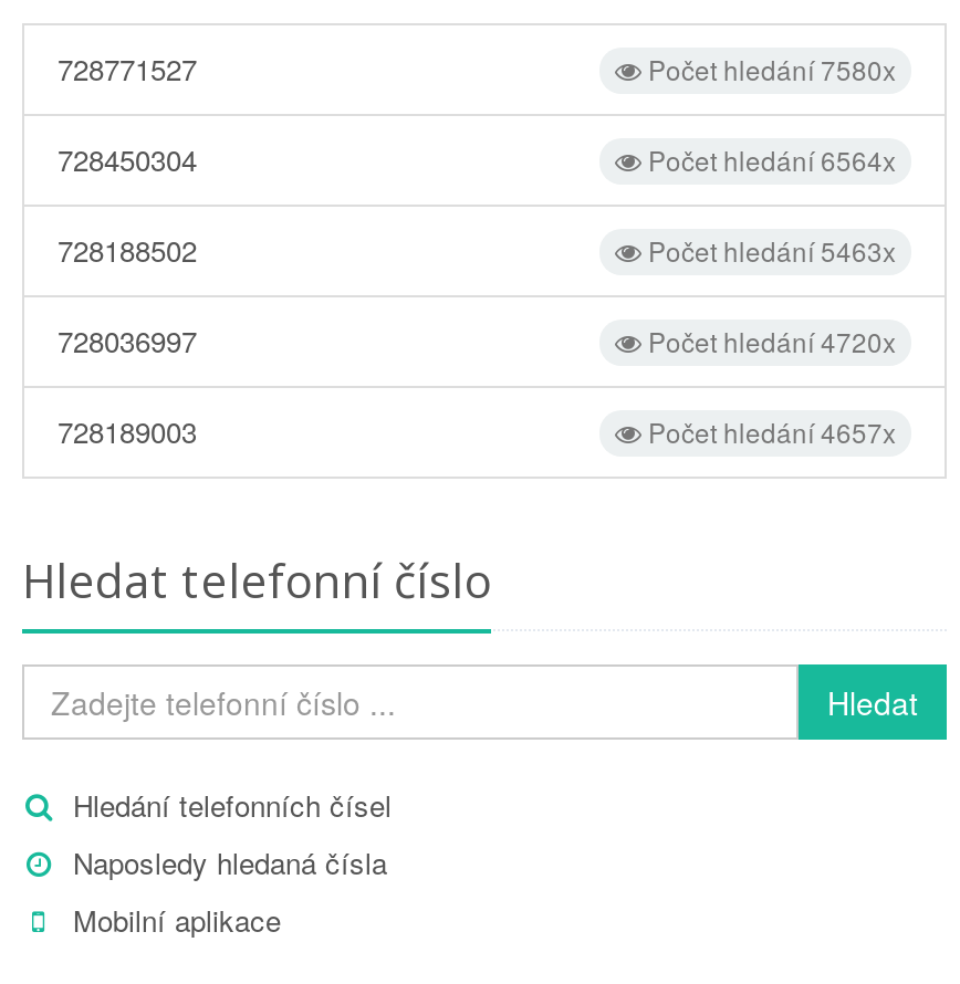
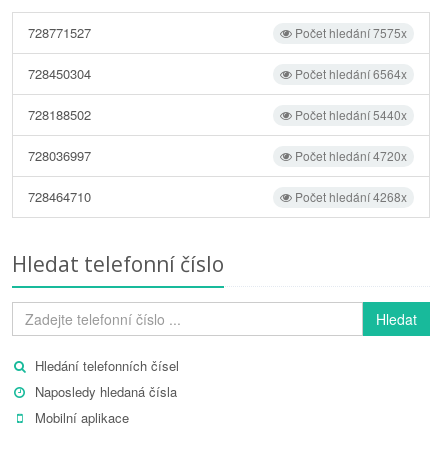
- Počet hledání 7580x
+ Počet hledání 7575x

- Počet hledání 5463x
+ Počet hledání 5440x

- 728189003
+ 728464710

- Počet hledání 4657x
+ Počet hledání 4268x
